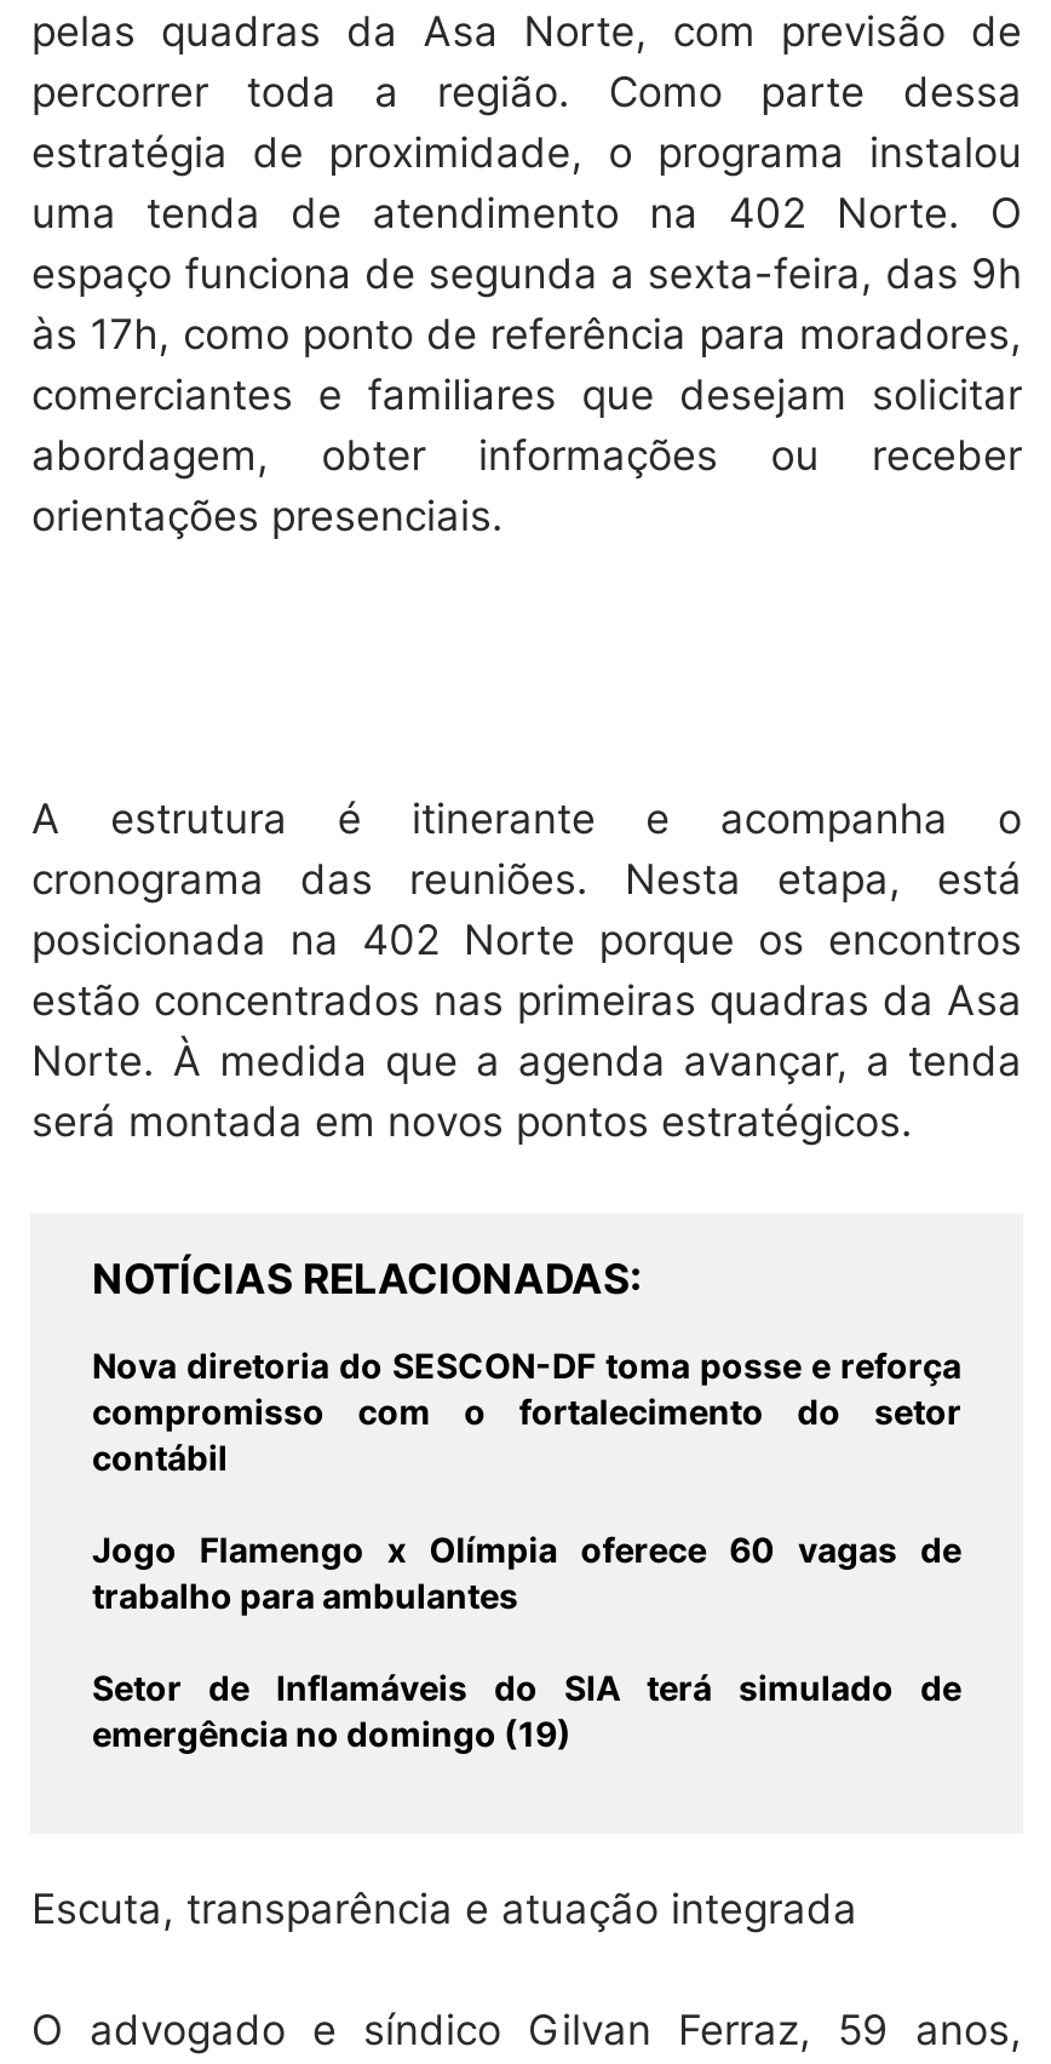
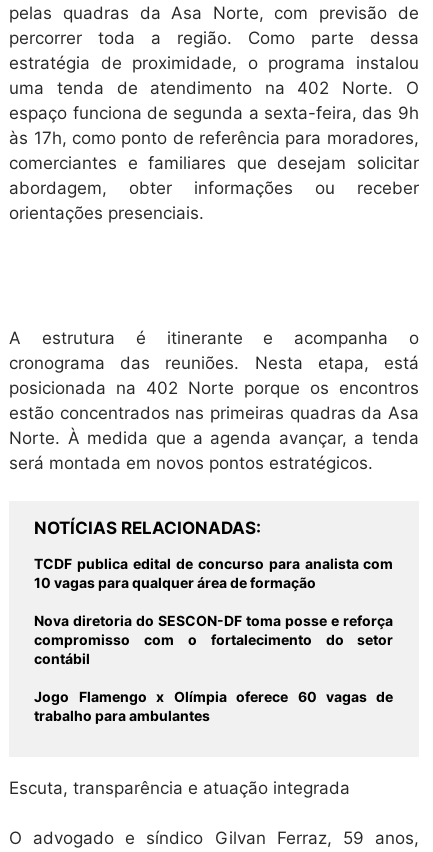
+ TCDF publica edital de concurso para analista com
+ 10 vagas para qualquer área de formação

moved down: Nova diretoria do SESCON-DF toma posse e reforça | compromisso com o fortalecimento do setor | contábil | Jogo Flamengo x Olímpia oferece 60 vagas de | trabalho para ambulantes

- Setor de Inflamáveis do SIA terá simulado de
- emergência no domingo (19)
